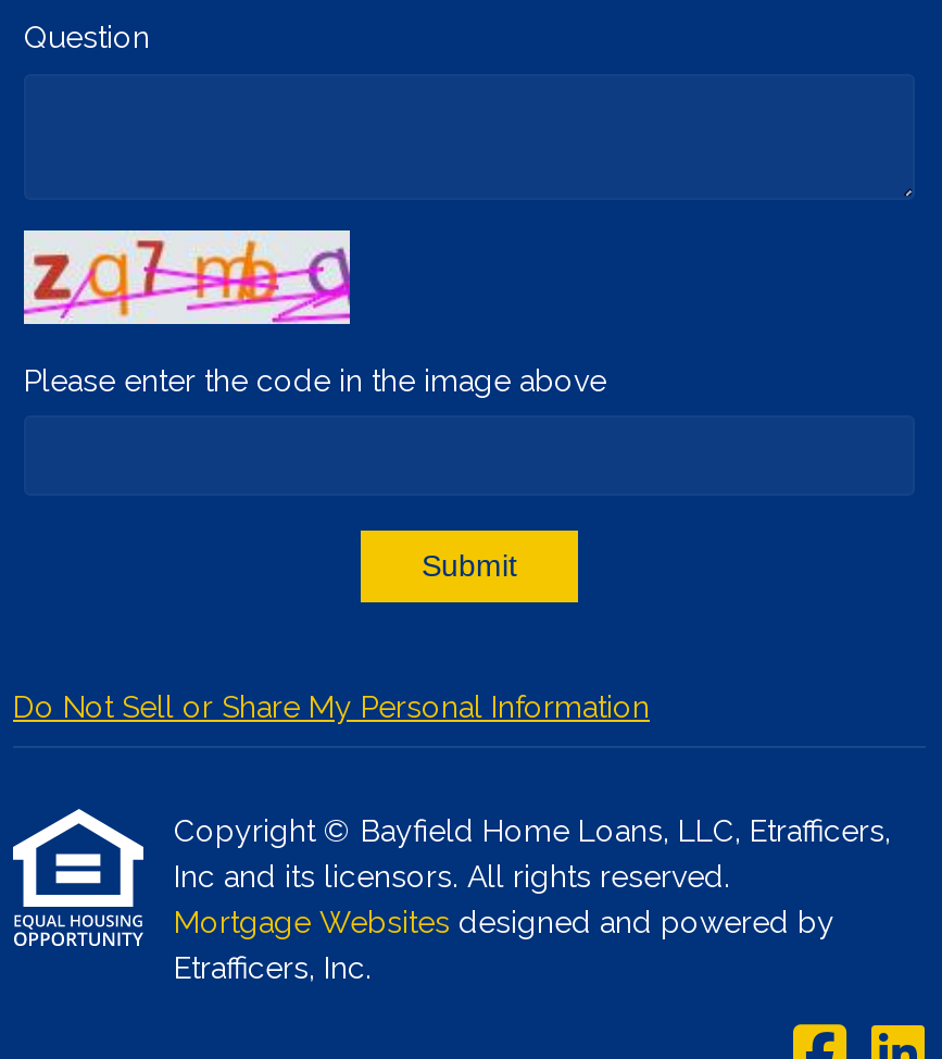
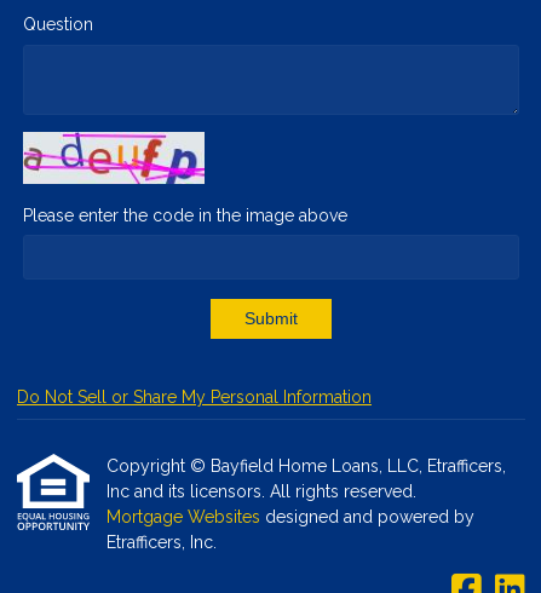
- [image]
+ [image]
